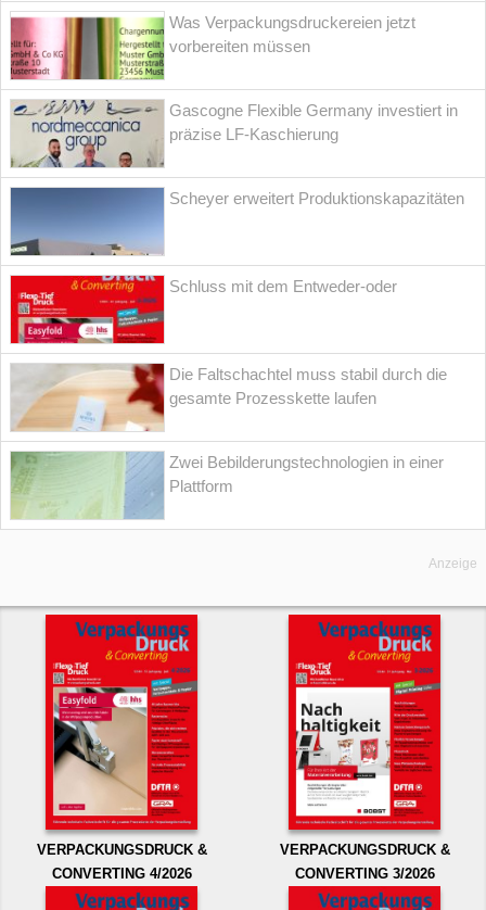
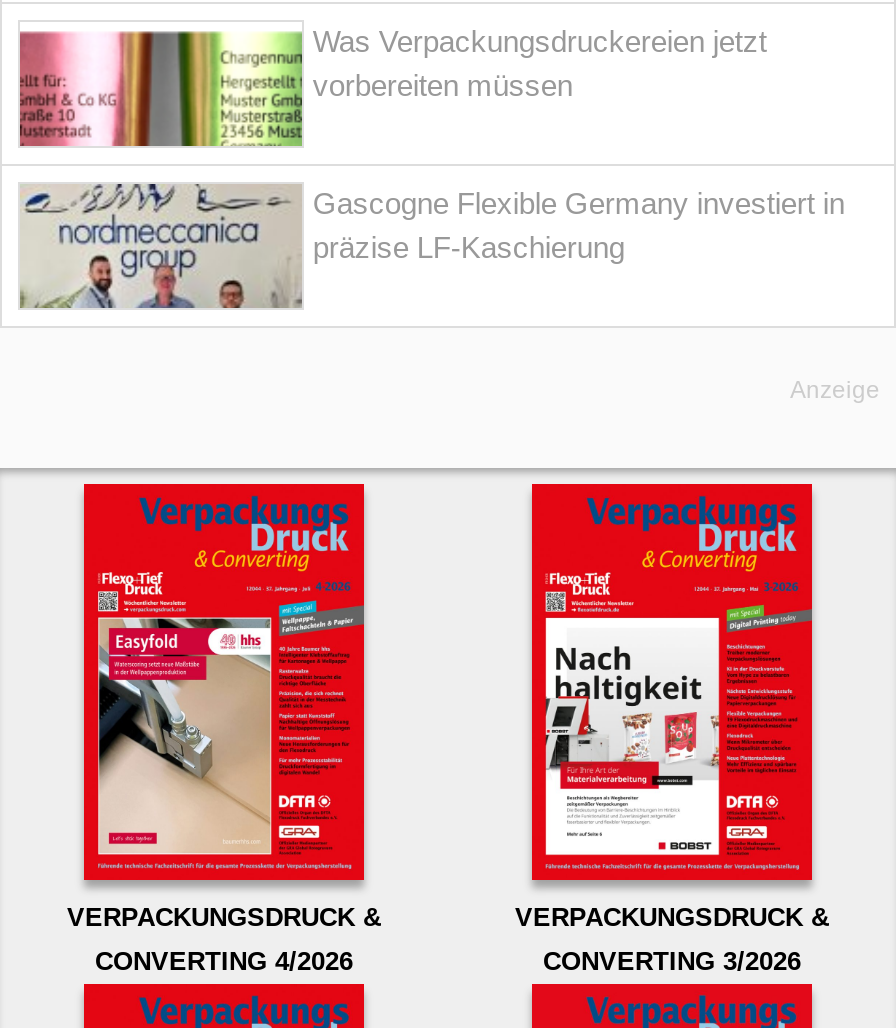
- [image]
- Scheyer erweitert Produktionskapazitäten

- [image]
- Schluss mit dem Entweder-oder

- [image]
- Die Faltschachtel muss stabil durch die
- gesamte Prozesskette laufen
- Zwei Bebilderungstechnologien in einer
- Plattform

- [image]
